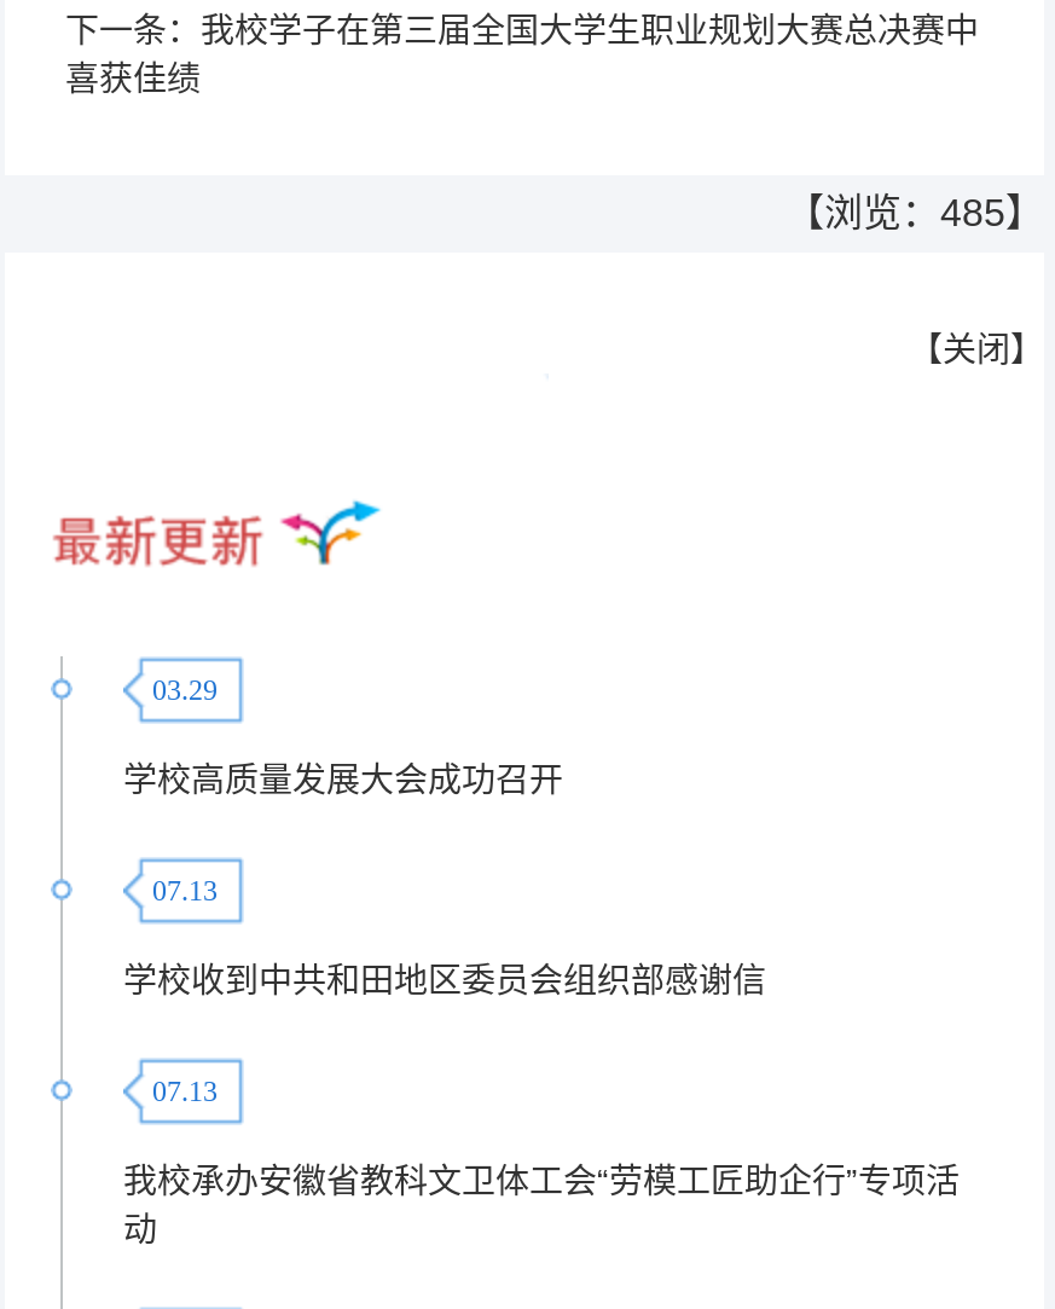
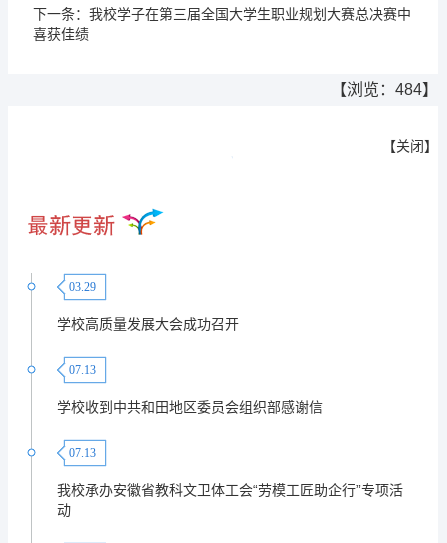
- 【浏览：485】
+ 【浏览：484】
